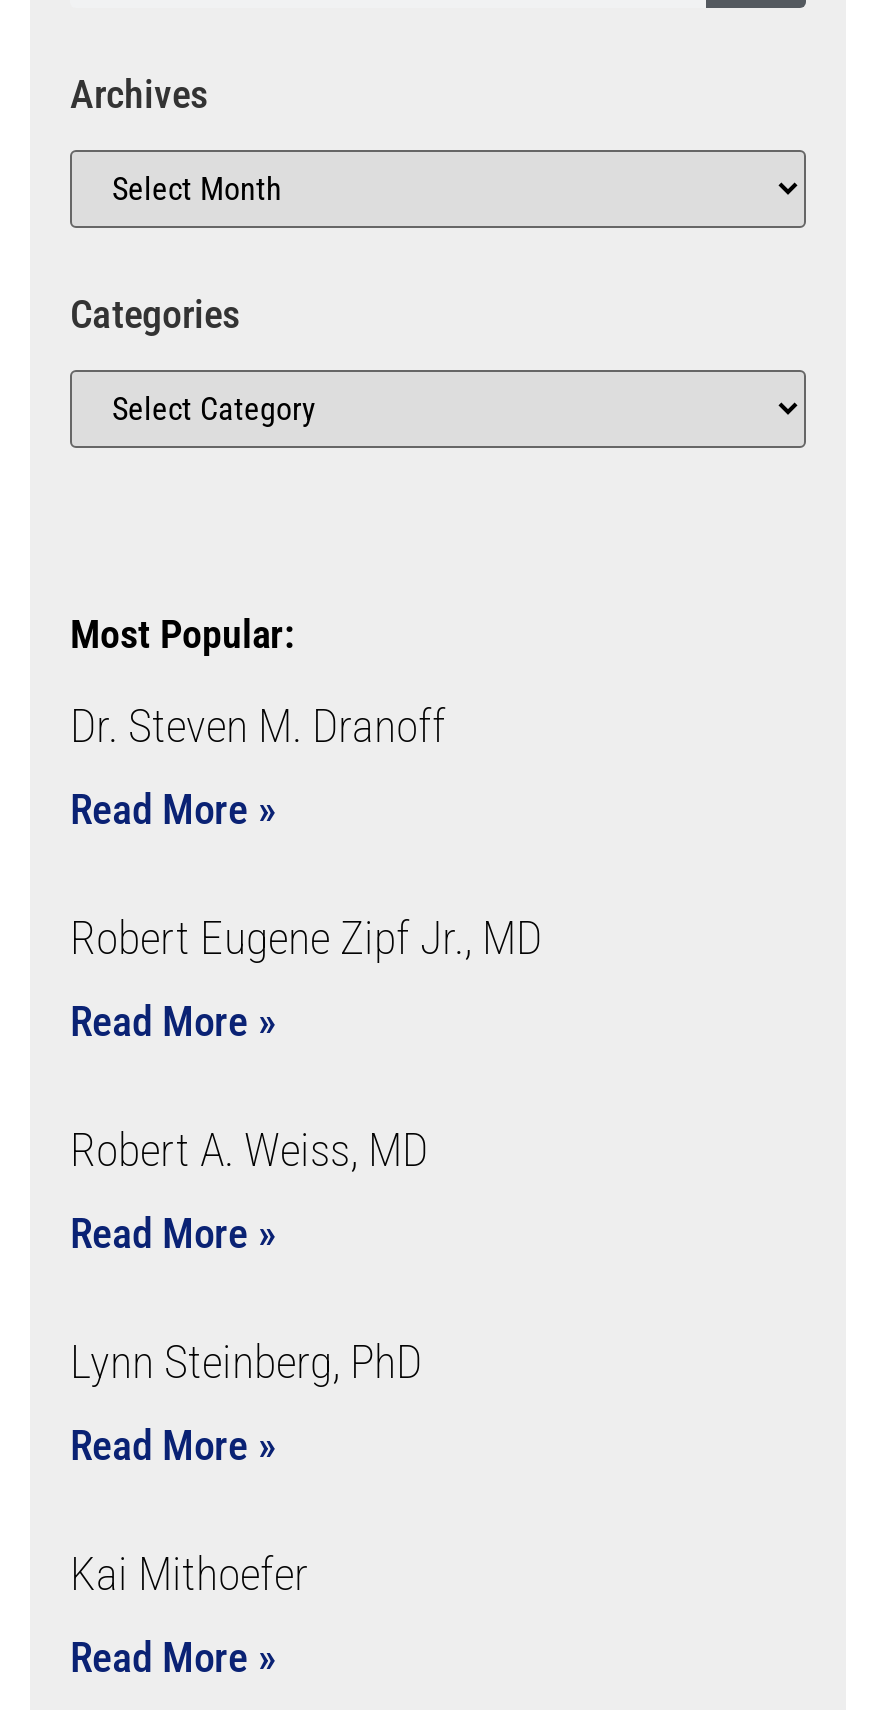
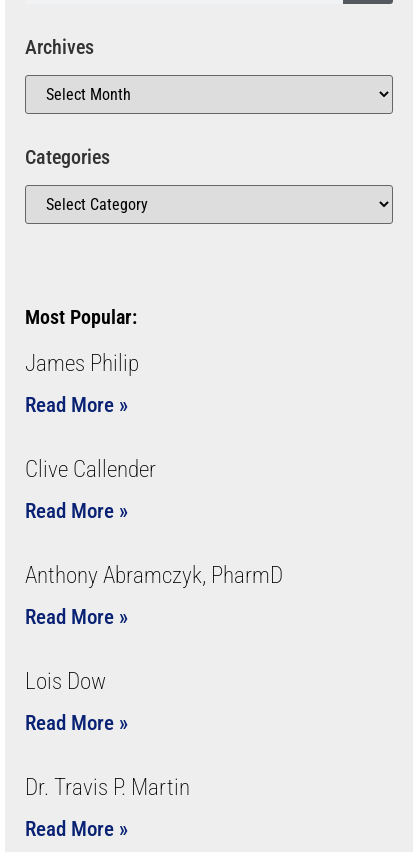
- Dr. Steven M. Dranoff
+ James Philip

- Robert Eugene Zipf Jr., MD
+ Clive Callender

- Robert A. Weiss, MD
+ Anthony Abramczyk, PharmD

- Lynn Steinberg, PhD
+ Lois Dow

- Kai Mithoefer
+ Dr. Travis P. Martin
